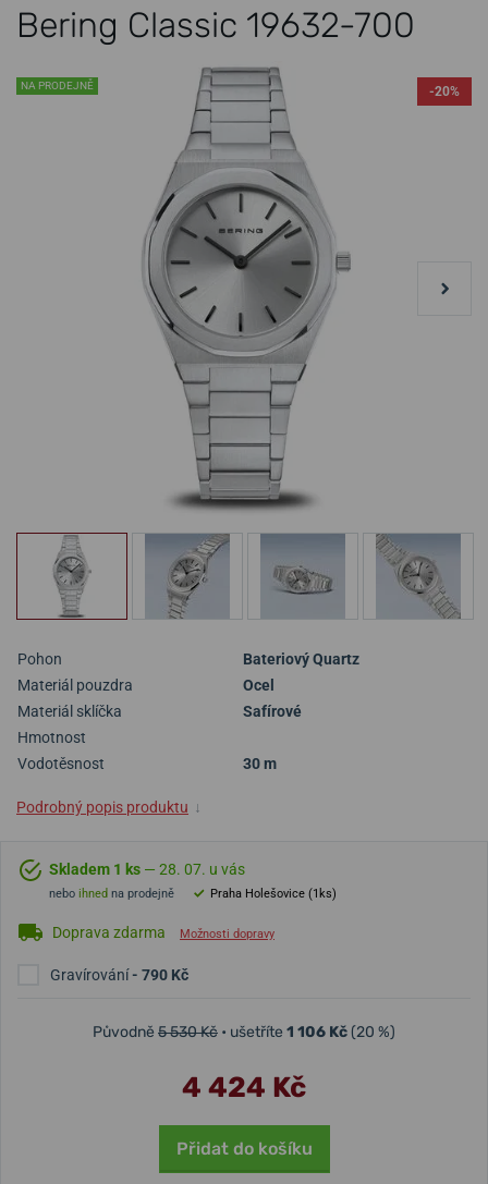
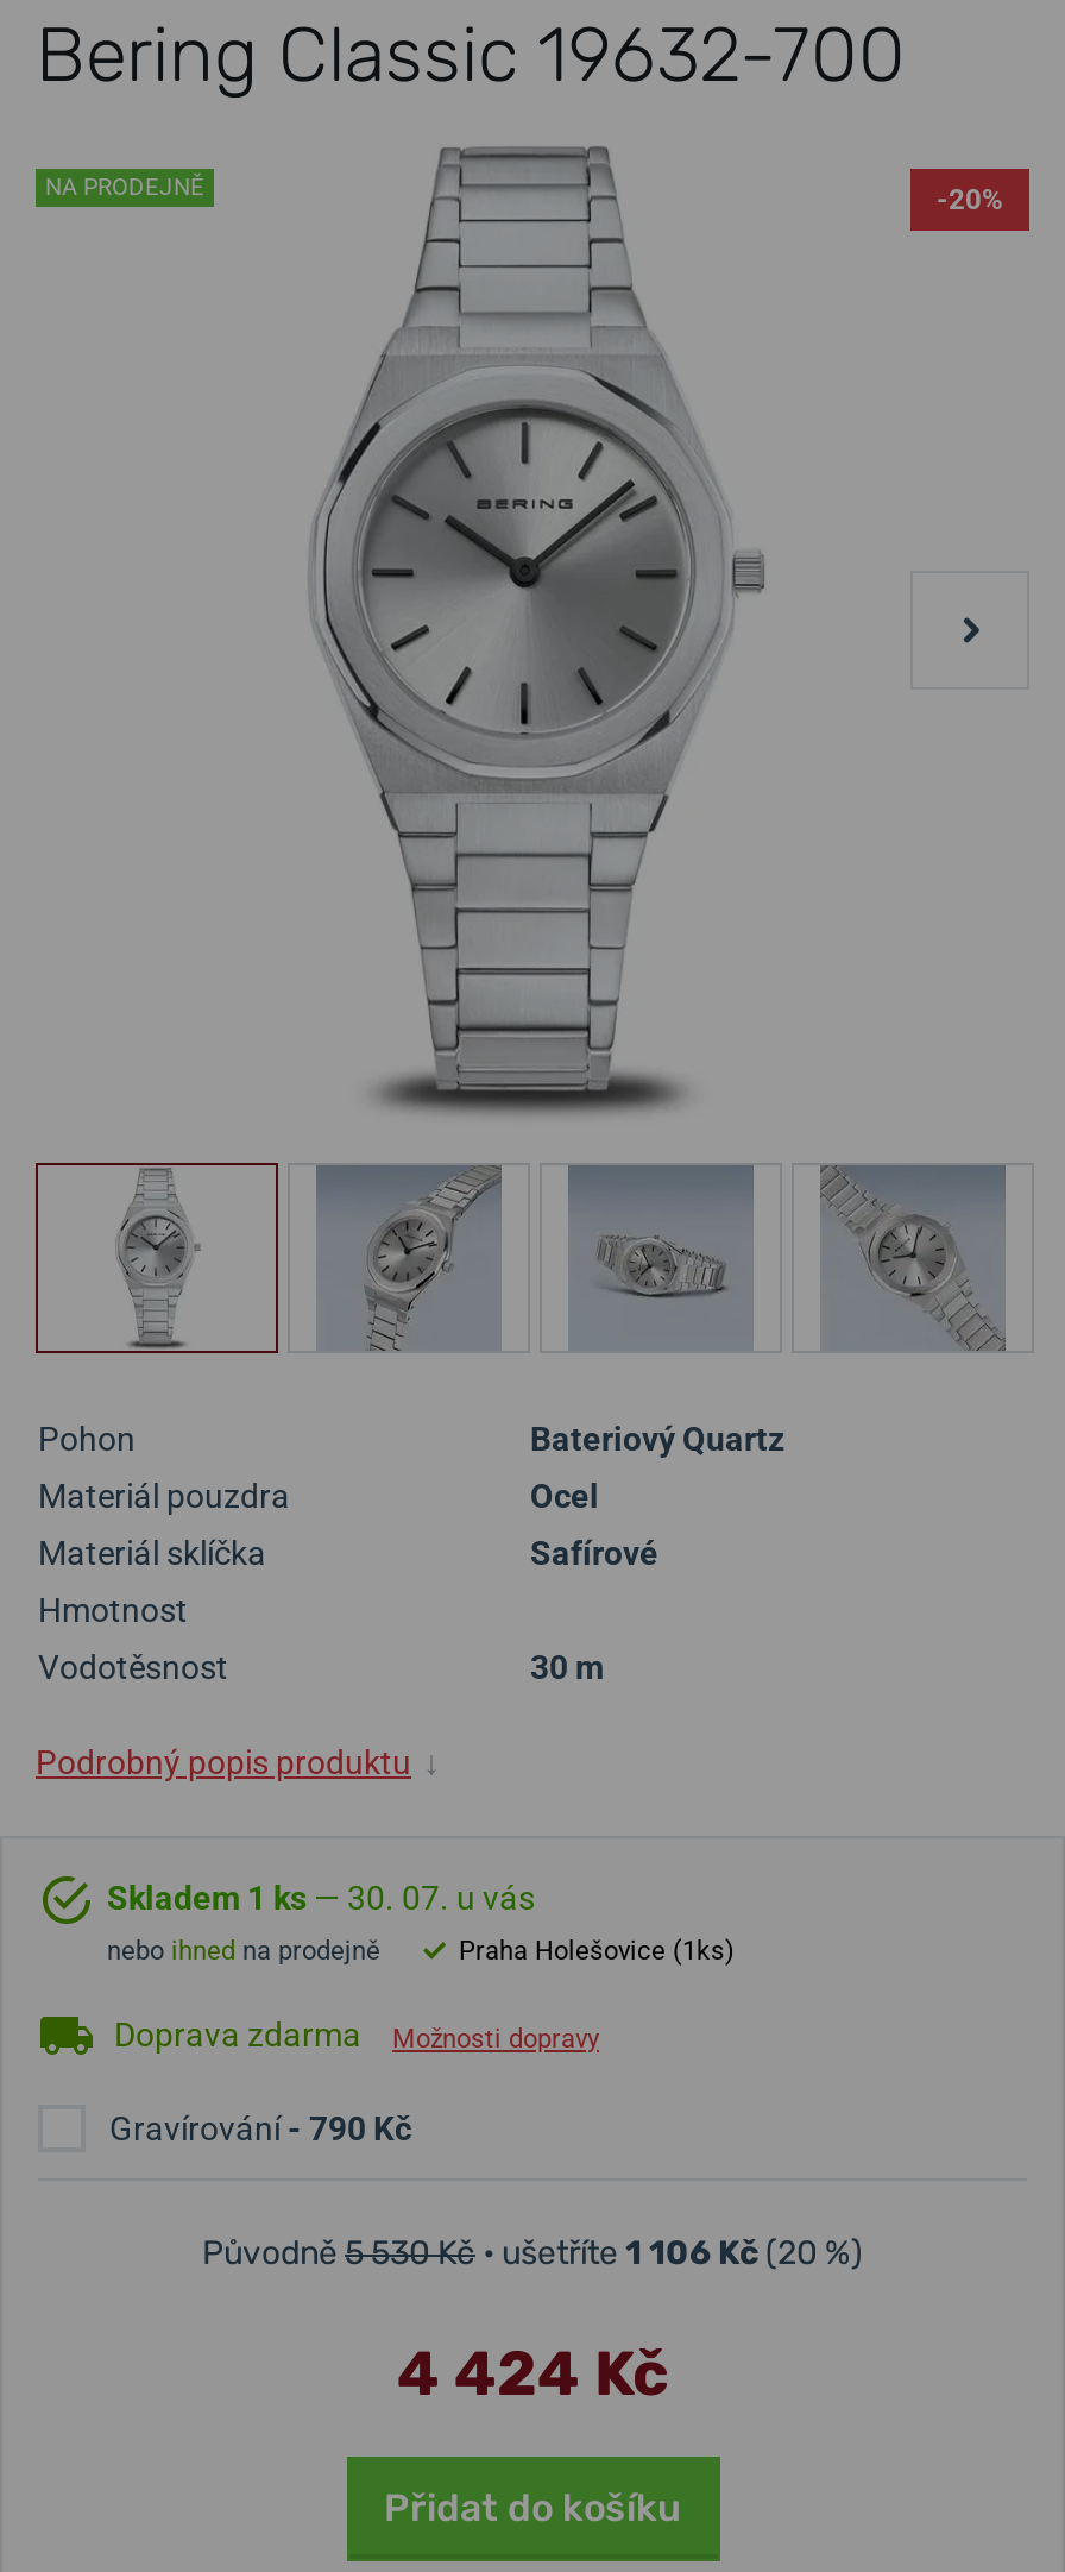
- Skladem 1 ks — 28. 07. u vás
+ Skladem 1 ks — 30. 07. u vás
